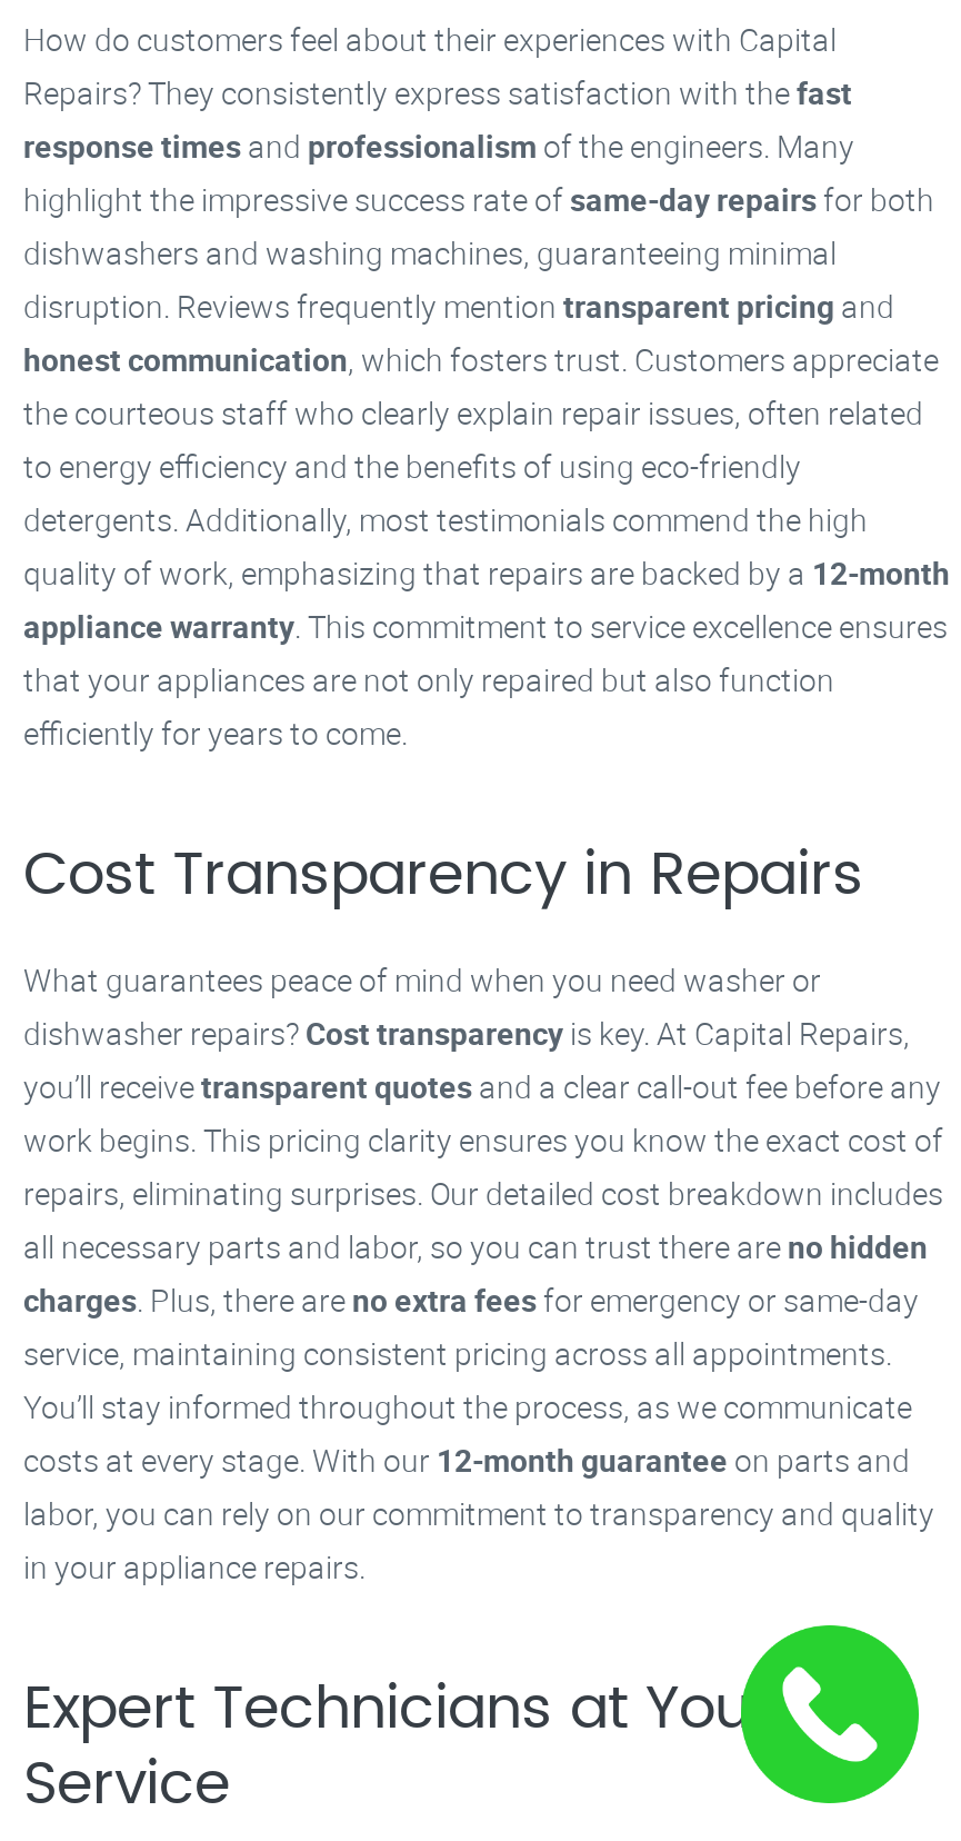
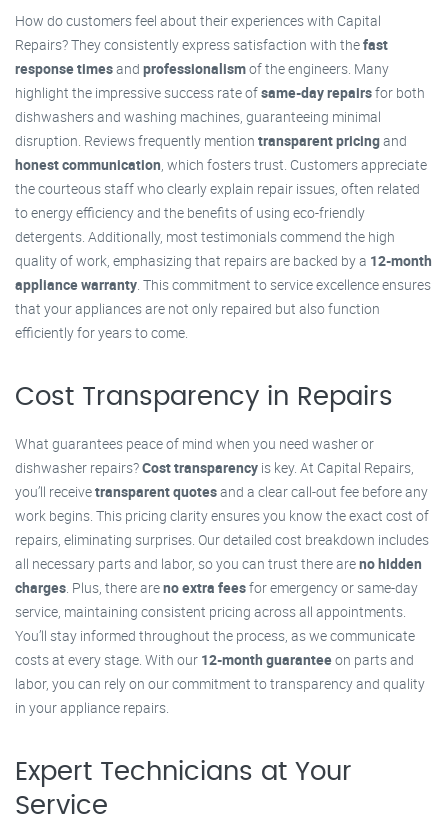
- [image]
